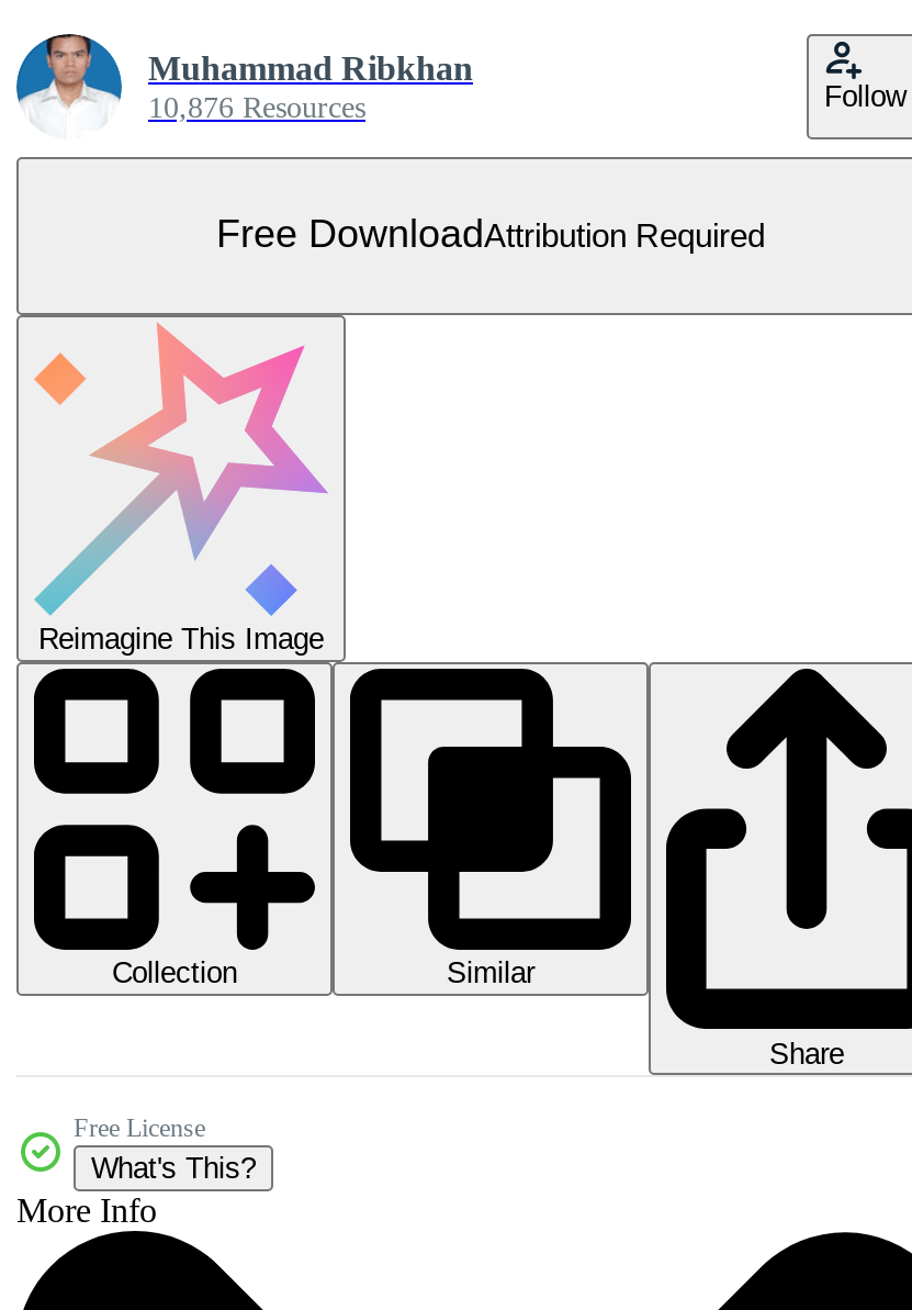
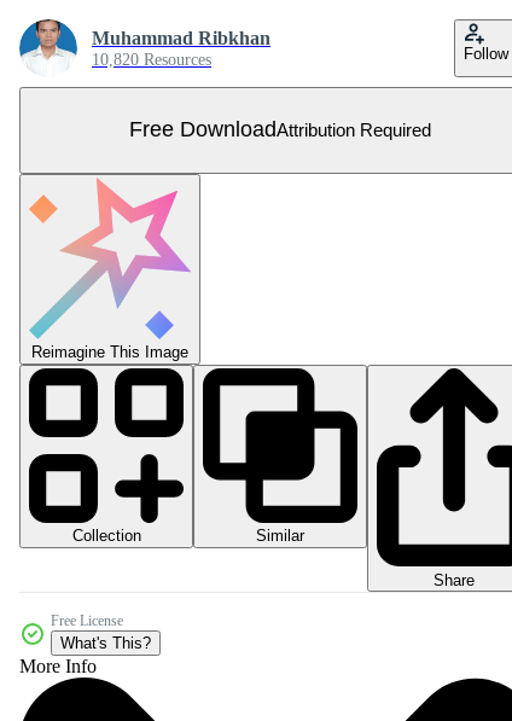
- 10,876 Resources
+ 10,820 Resources
